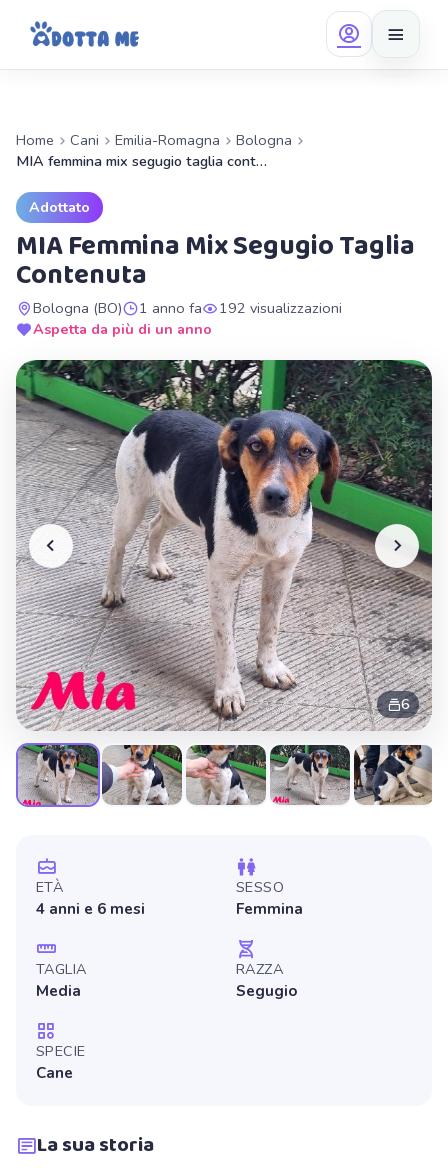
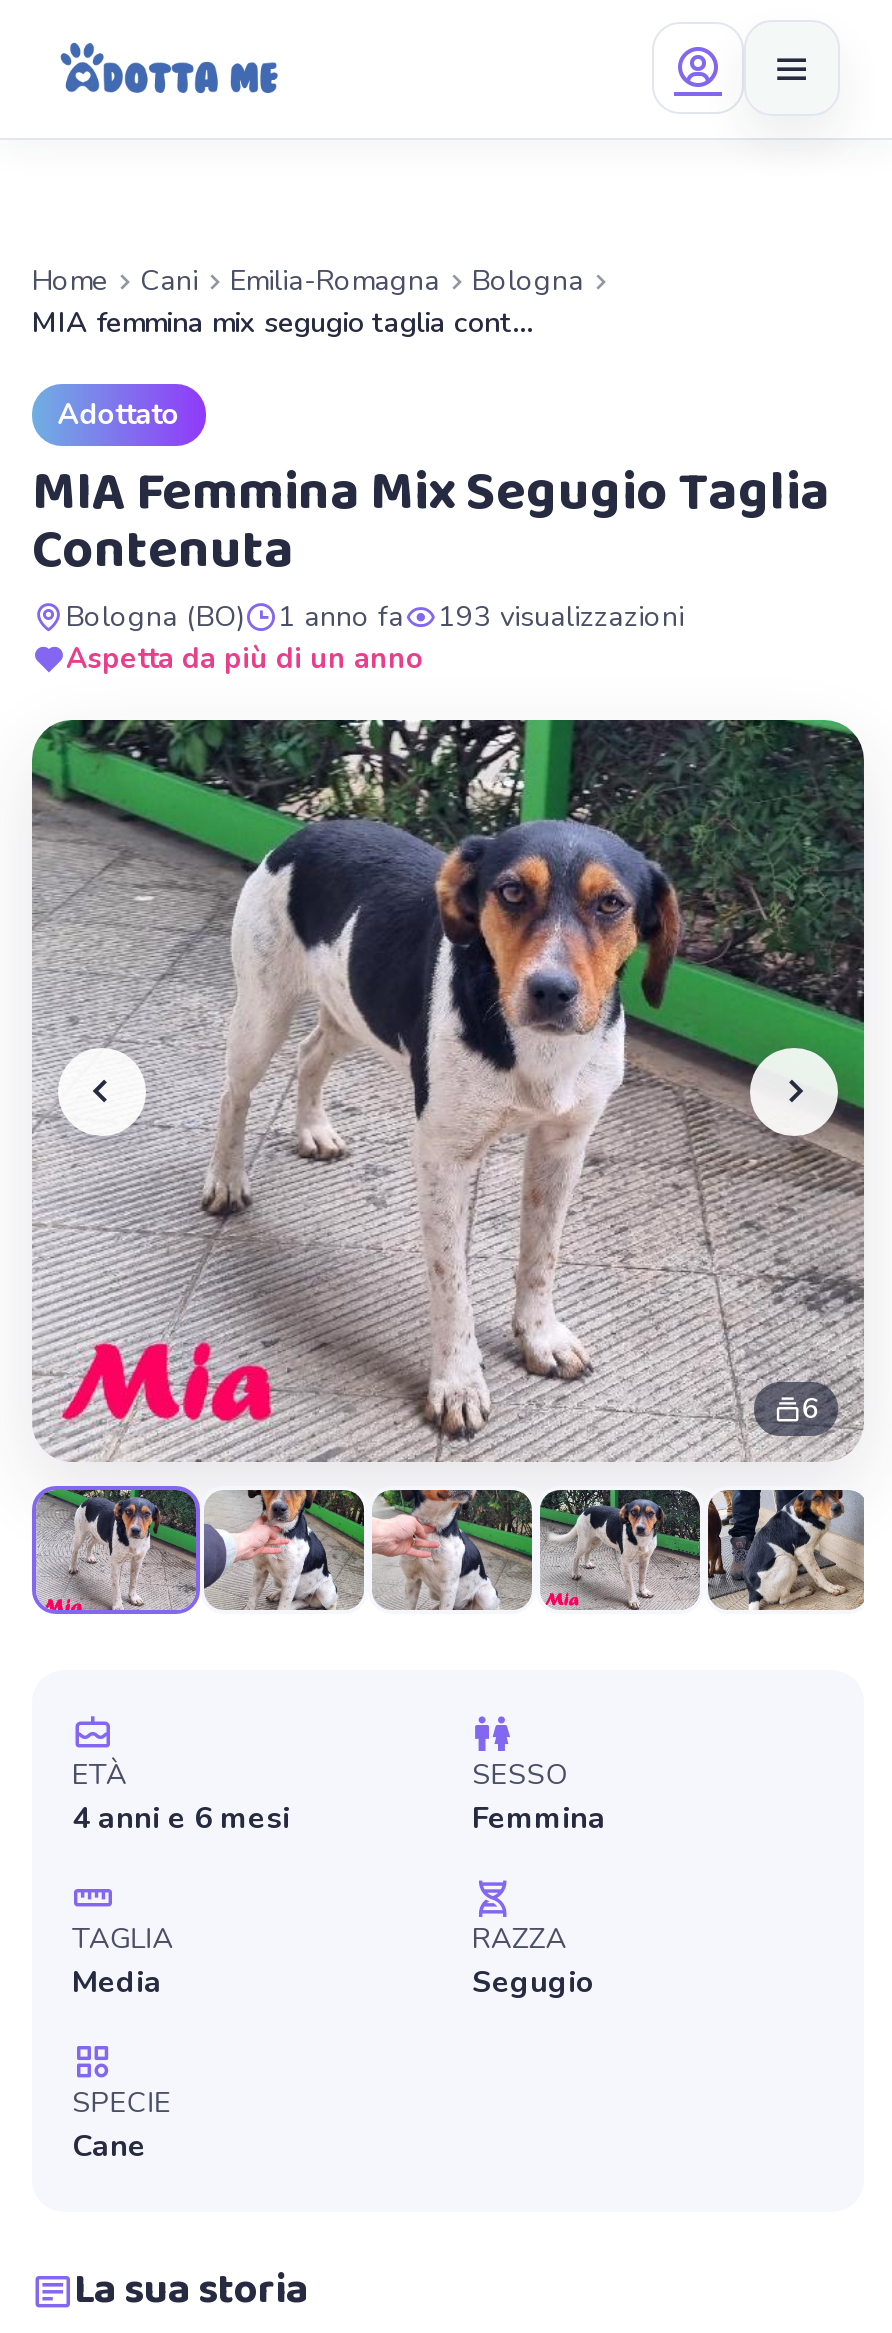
- 192 visualizzazioni
+ 193 visualizzazioni
